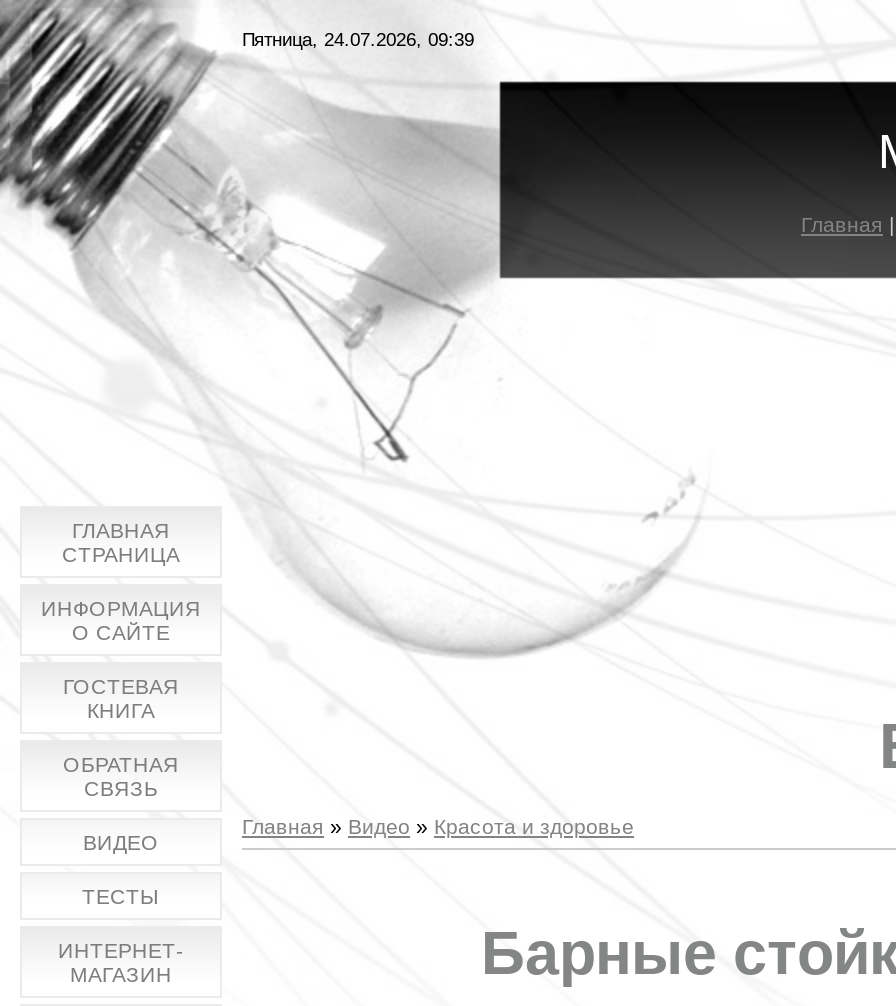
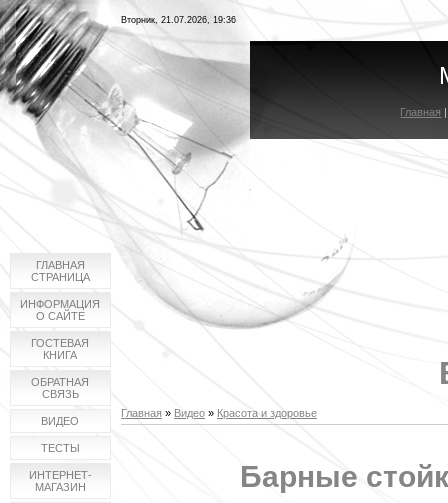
- Пятница, 24.07.2026, 09:39
+ Вторник, 21.07.2026, 19:36
